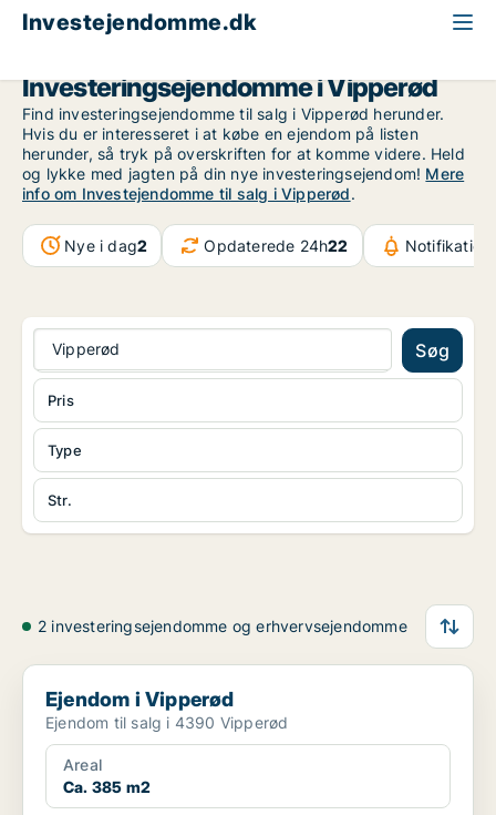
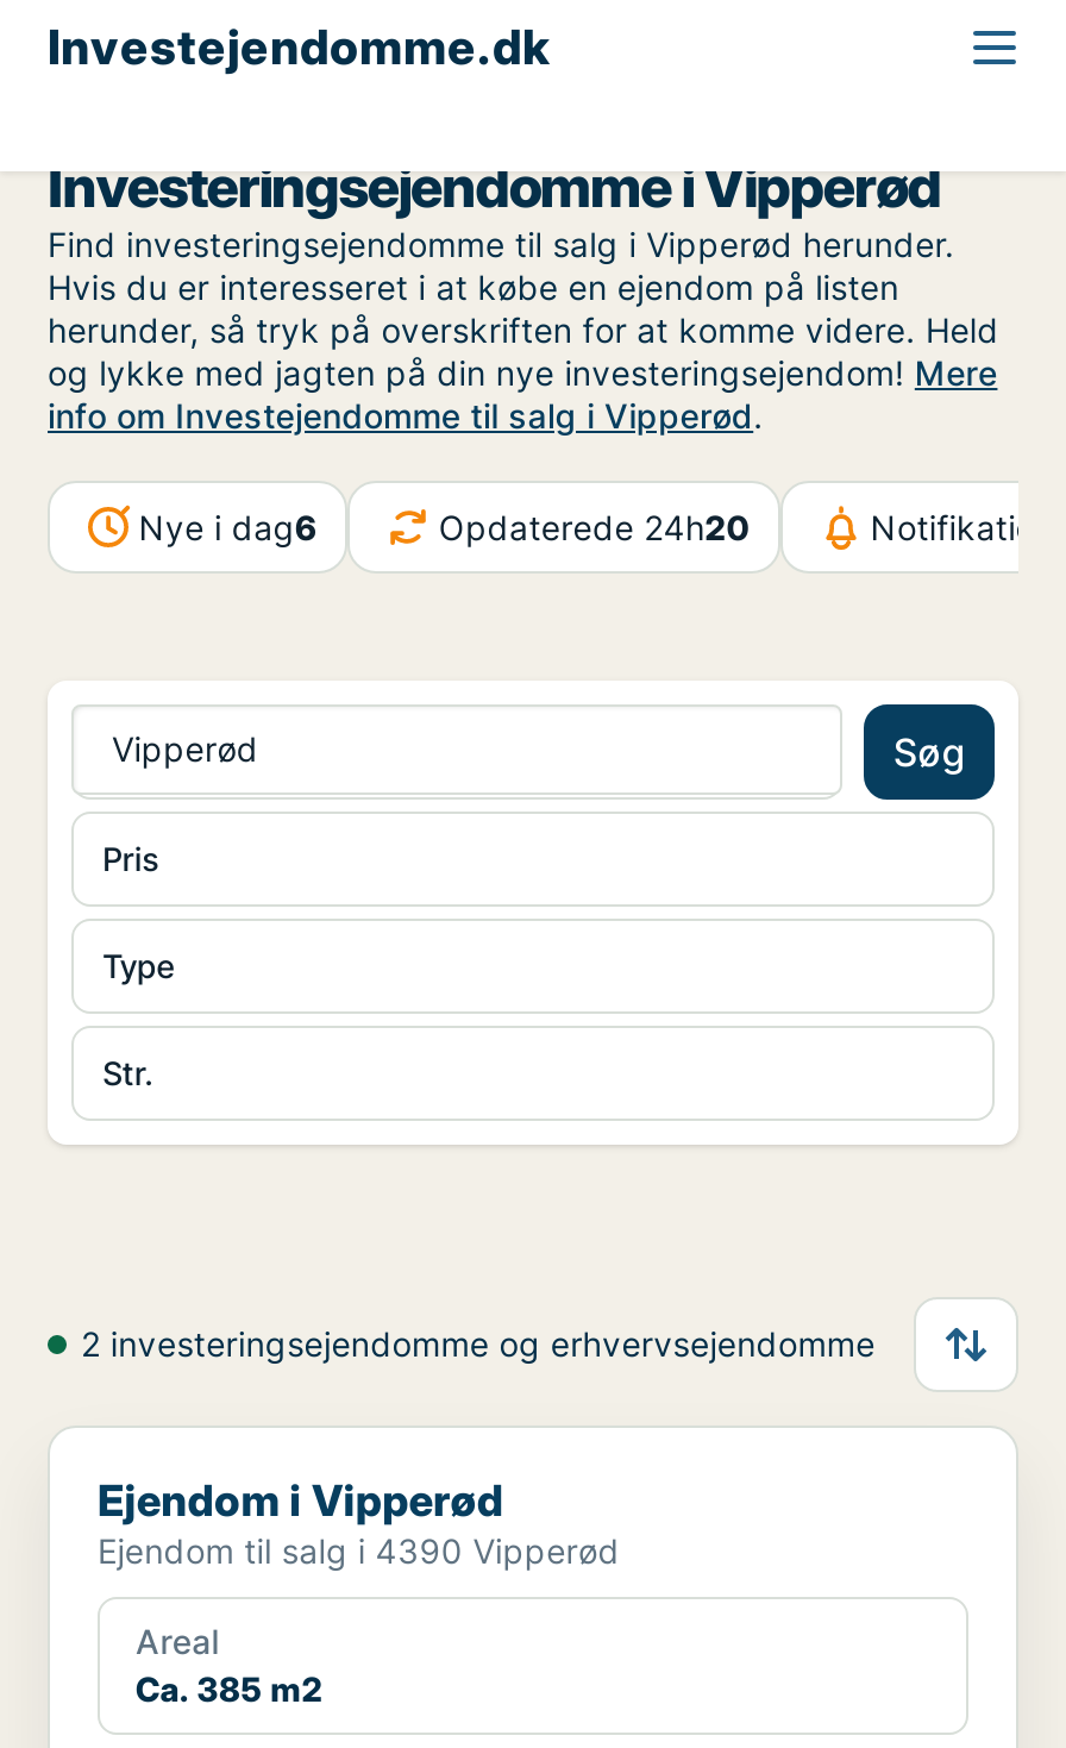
- Nye i dag2
+ Nye i dag6

- Opdaterede 24h22
+ Opdaterede 24h20
